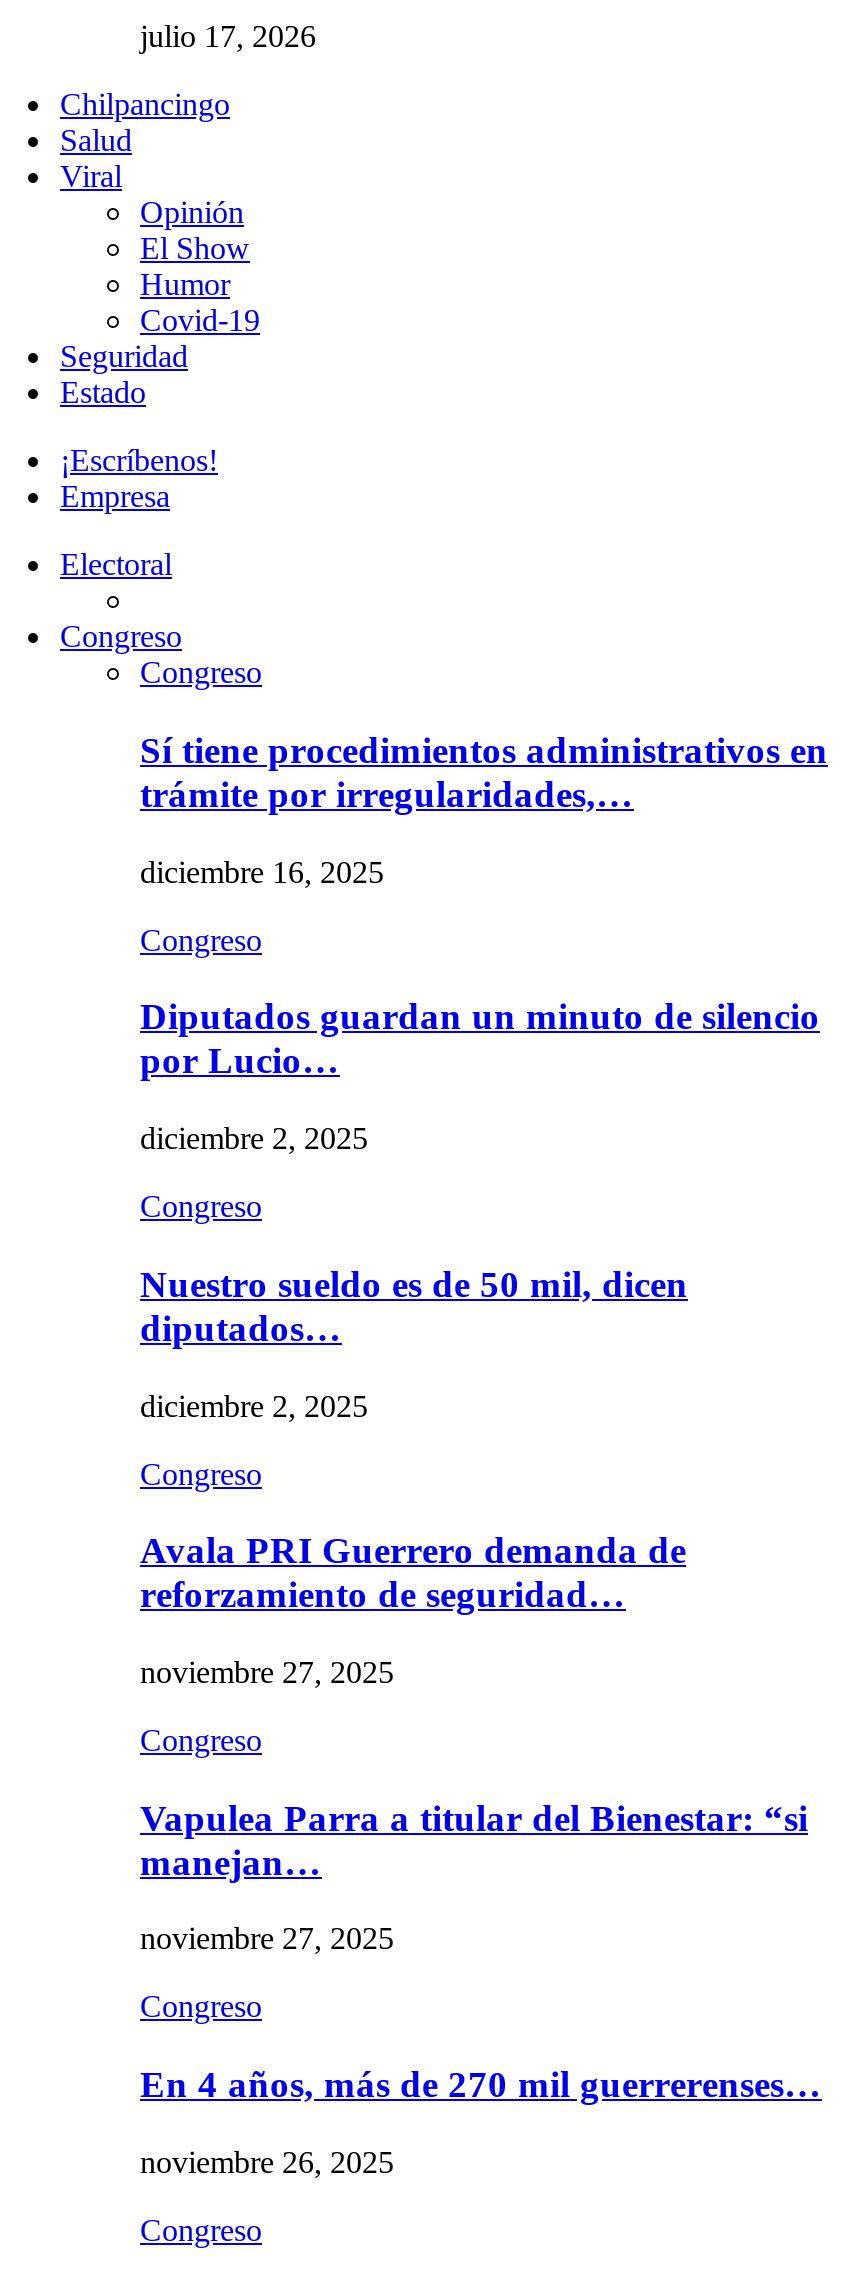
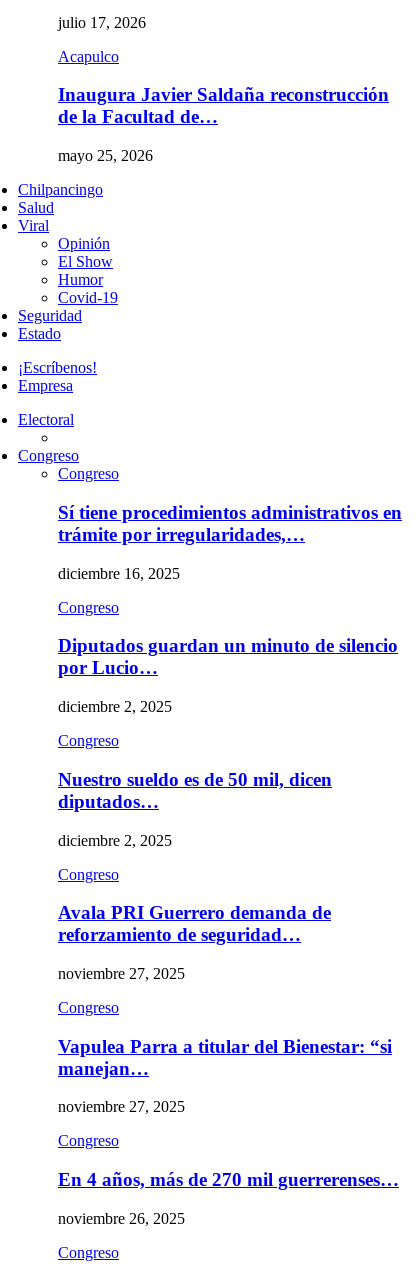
+ Acapulco
+ Inaugura Javier Saldaña reconstrucción
+ de la Facultad de…
+ mayo 25, 2026
